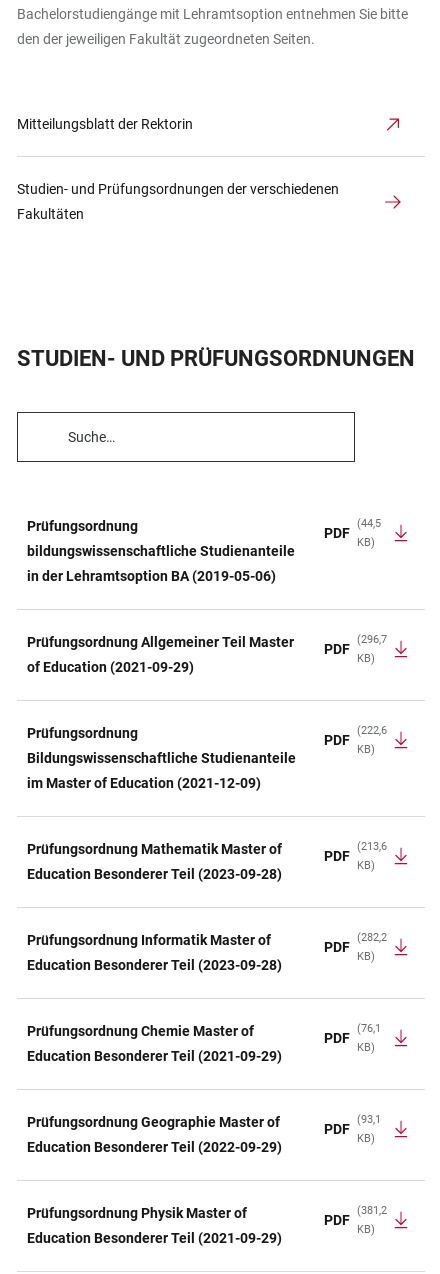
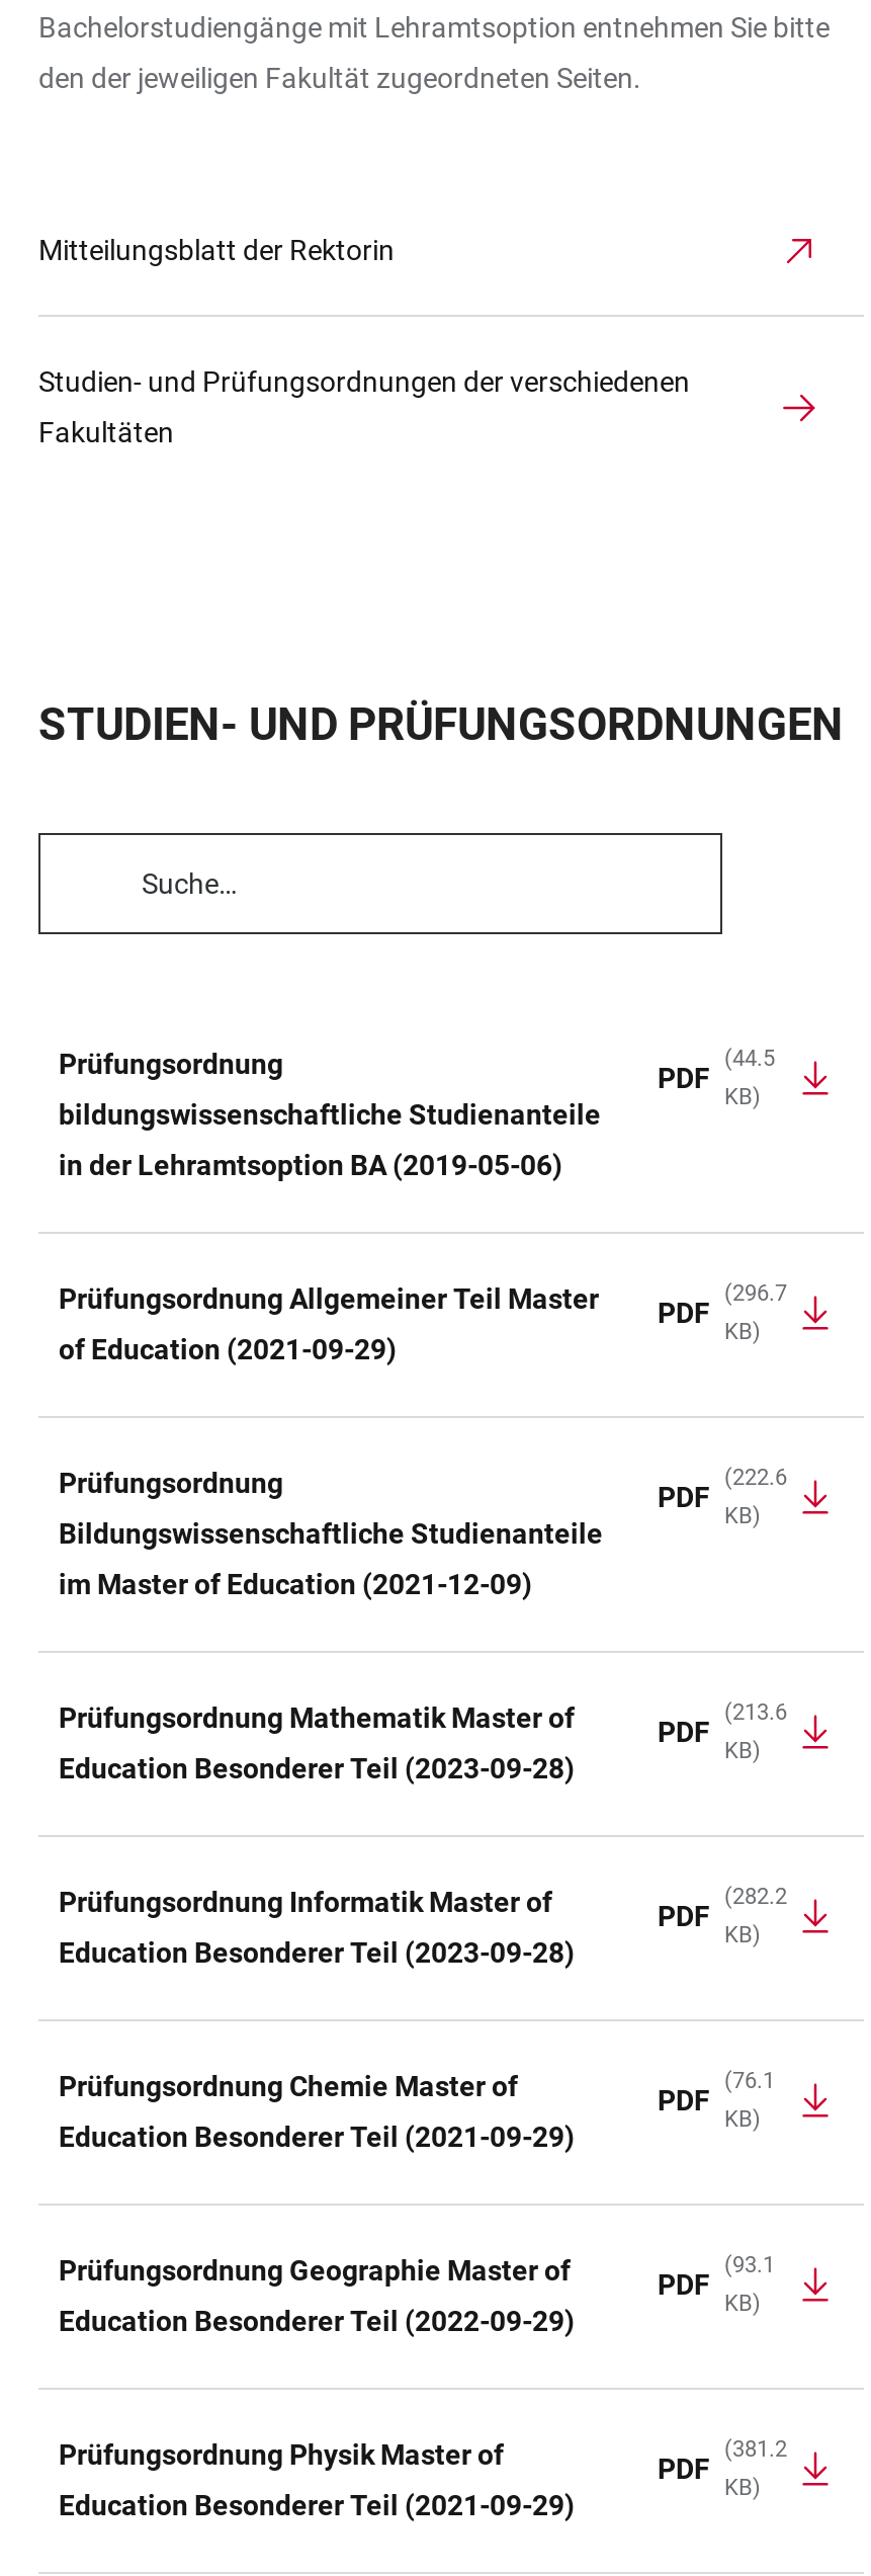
- (44,5
+ (44.5

- (296,7
+ (296.7

- (222,6
+ (222.6

- (213,6
+ (213.6

- (282,2
+ (282.2

- (76,1
+ (76.1

- (93,1
+ (93.1

- (381,2
+ (381.2
